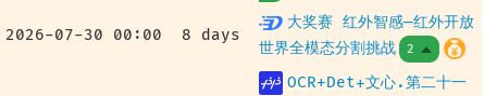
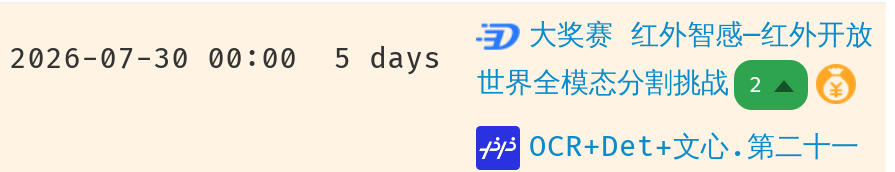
- 2026-07-30 00:00 8 days
+ 2026-07-30 00:00 5 days
